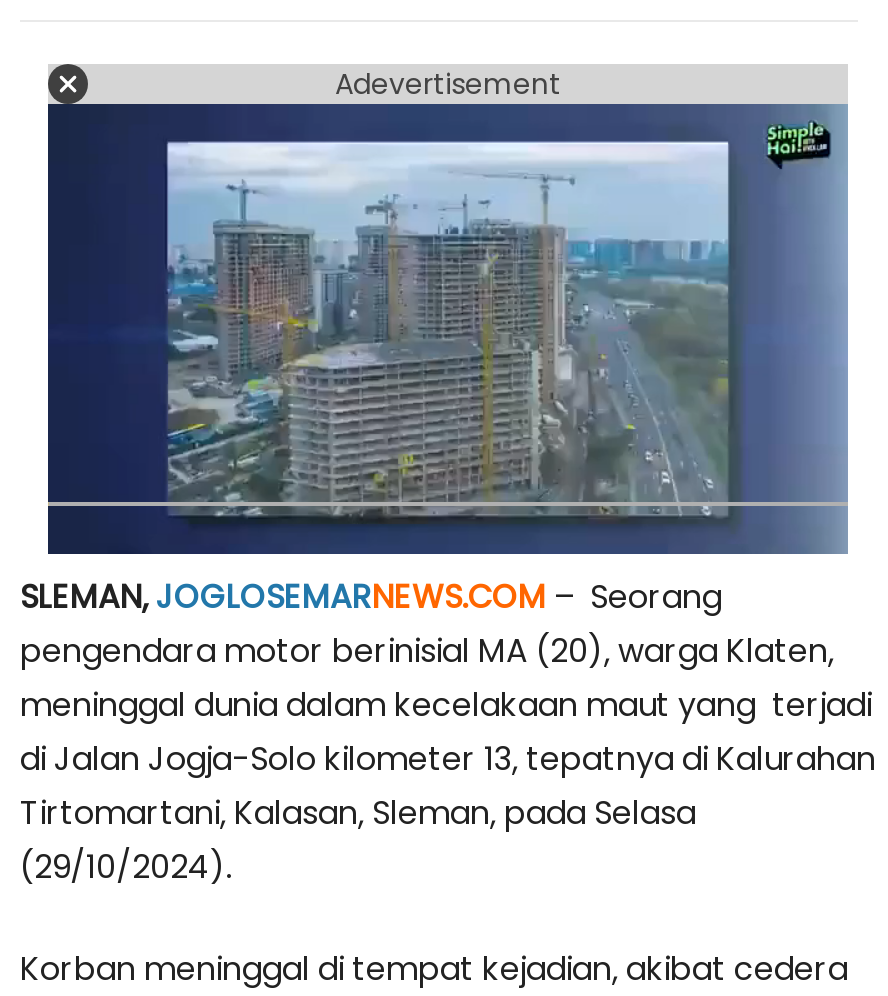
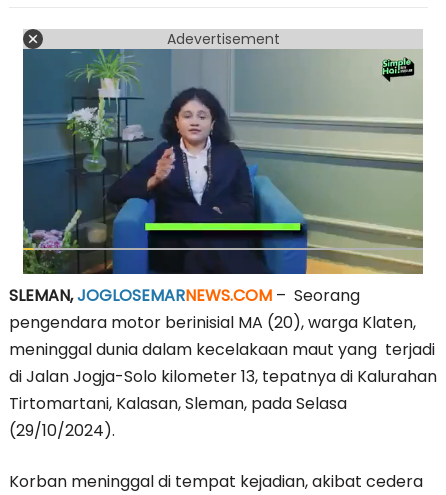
- [image]
+ [image]
